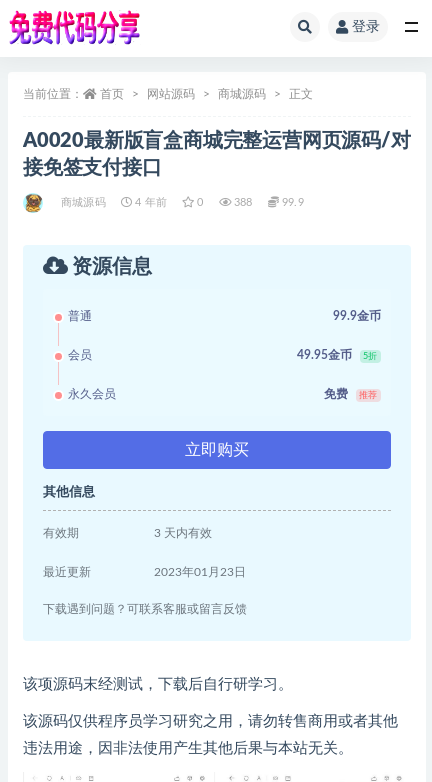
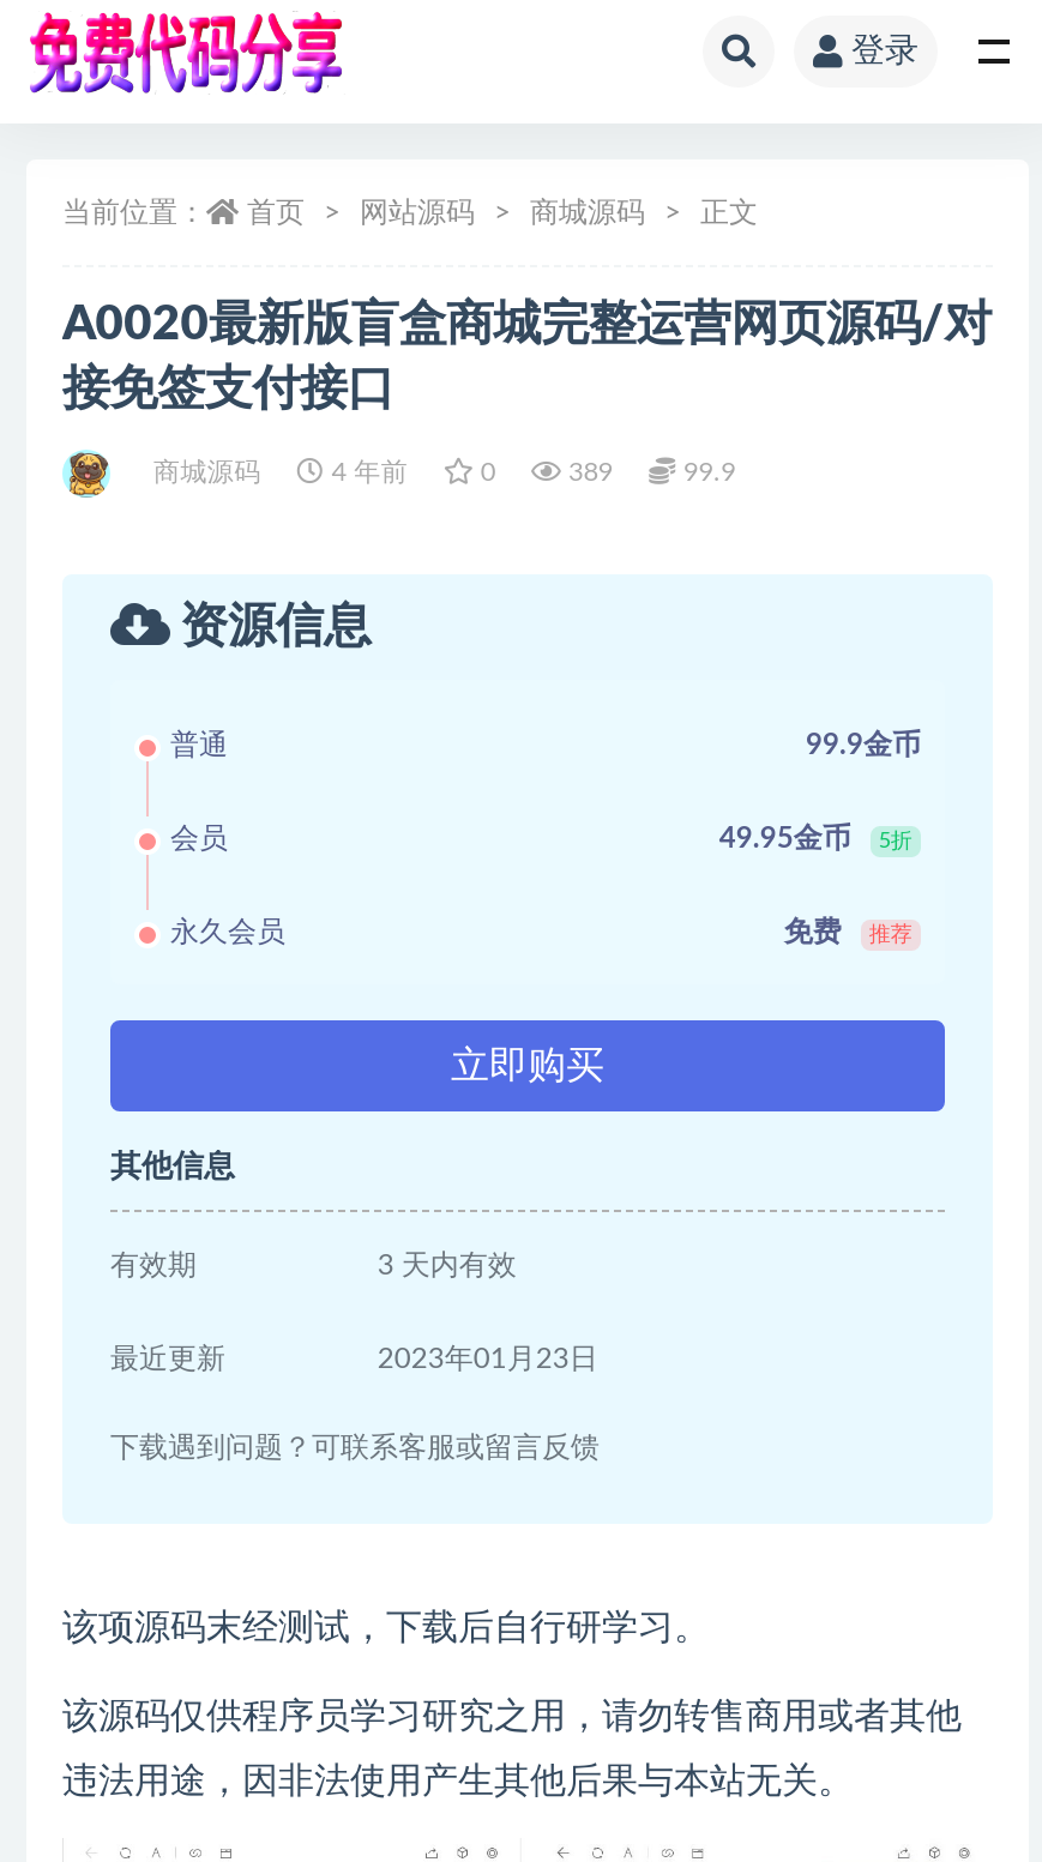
- 388
+ 389
